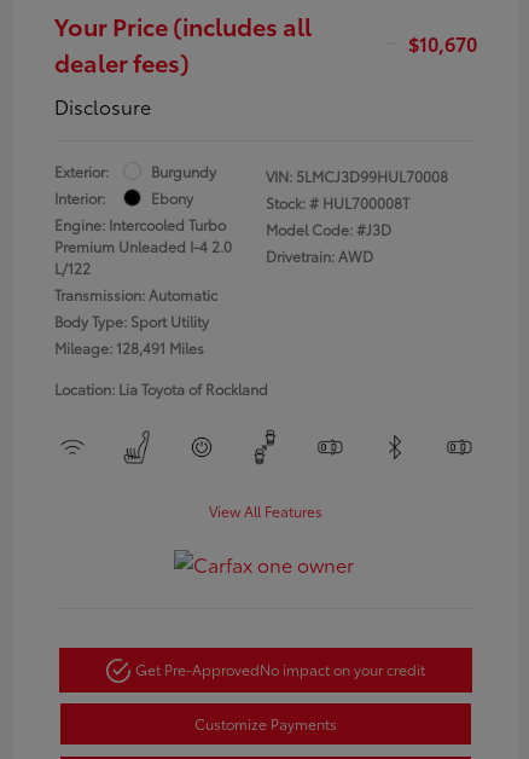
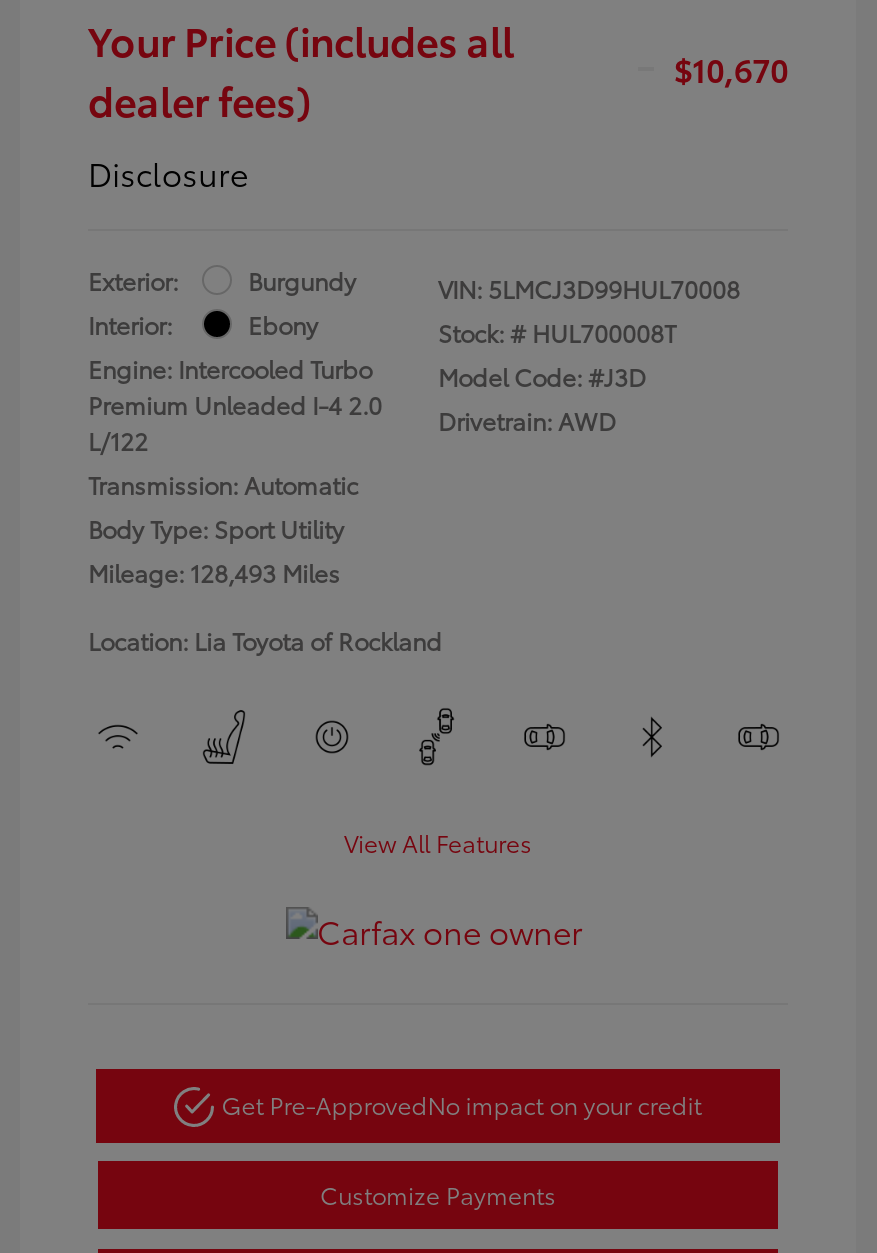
- Mileage: 128,491 Miles
+ Mileage: 128,493 Miles
